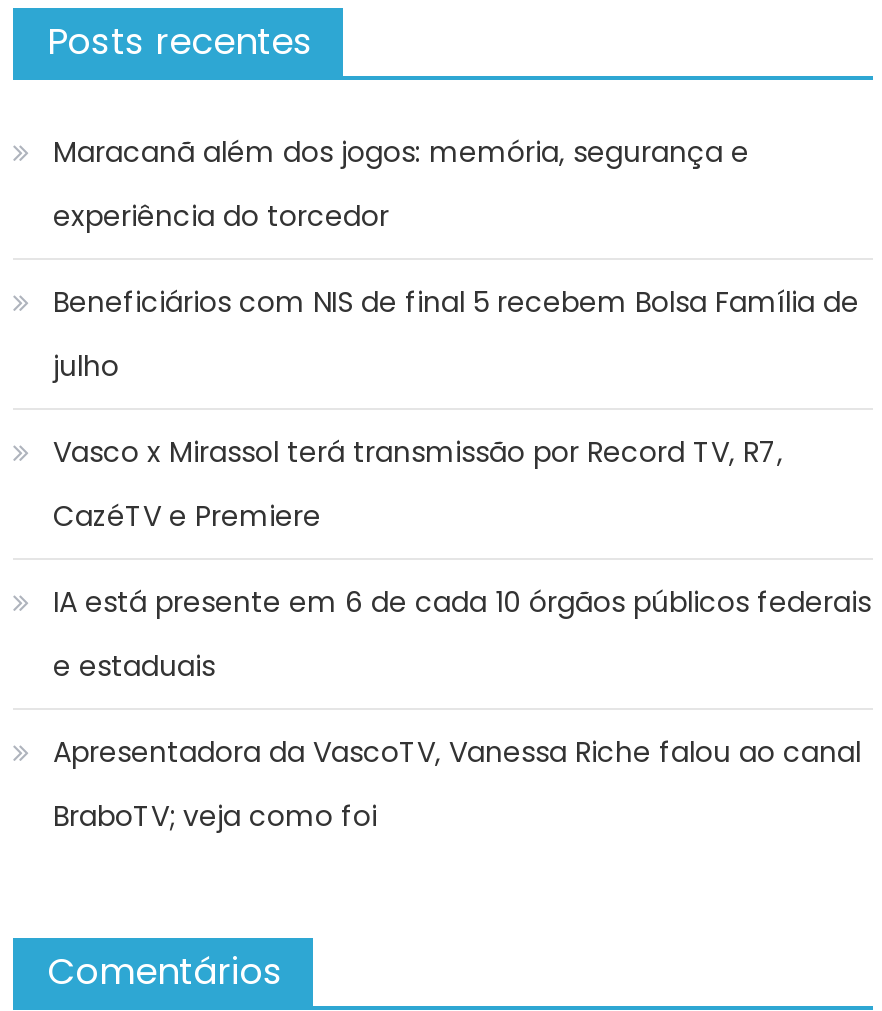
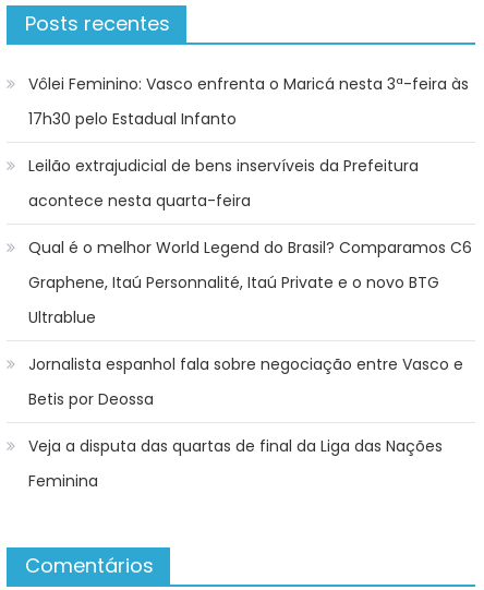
- Maracanã além dos jogos: memória, segurança e
- experiência do torcedor
- Beneficiários com NIS de final 5 recebem Bolsa Família de
- julho
- Vasco x Mirassol terá transmissão por Record TV, R7,
- CazéTV e Premiere
- IA está presente em 6 de cada 10 órgãos públicos federais
- e estaduais
- Apresentadora da VascoTV, Vanessa Riche falou ao canal
- BraboTV; veja como foi
+ Vôlei Feminino: Vasco enfrenta o Maricá nesta 3ª-feira às
+ 17h30 pelo Estadual Infanto
+ Leilão extrajudicial de bens inservíveis da Prefeitura
+ acontece nesta quarta-feira
+ Qual é o melhor World Legend do Brasil? Comparamos C6
+ Graphene, Itaú Personnalité, Itaú Private e o novo BTG
+ Ultrablue
+ Jornalista espanhol fala sobre negociação entre Vasco e
+ Betis por Deossa
+ Veja a disputa das quartas de final da Liga das Nações
+ Feminina
